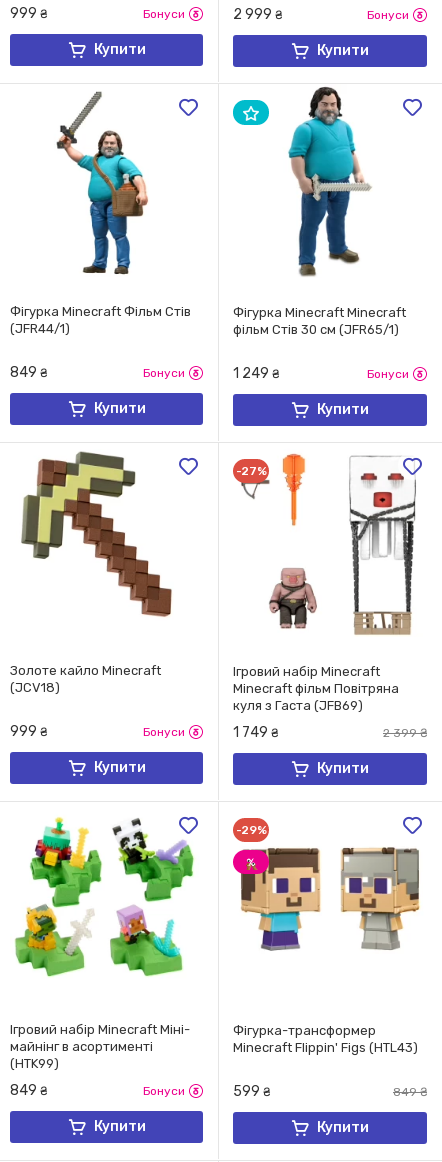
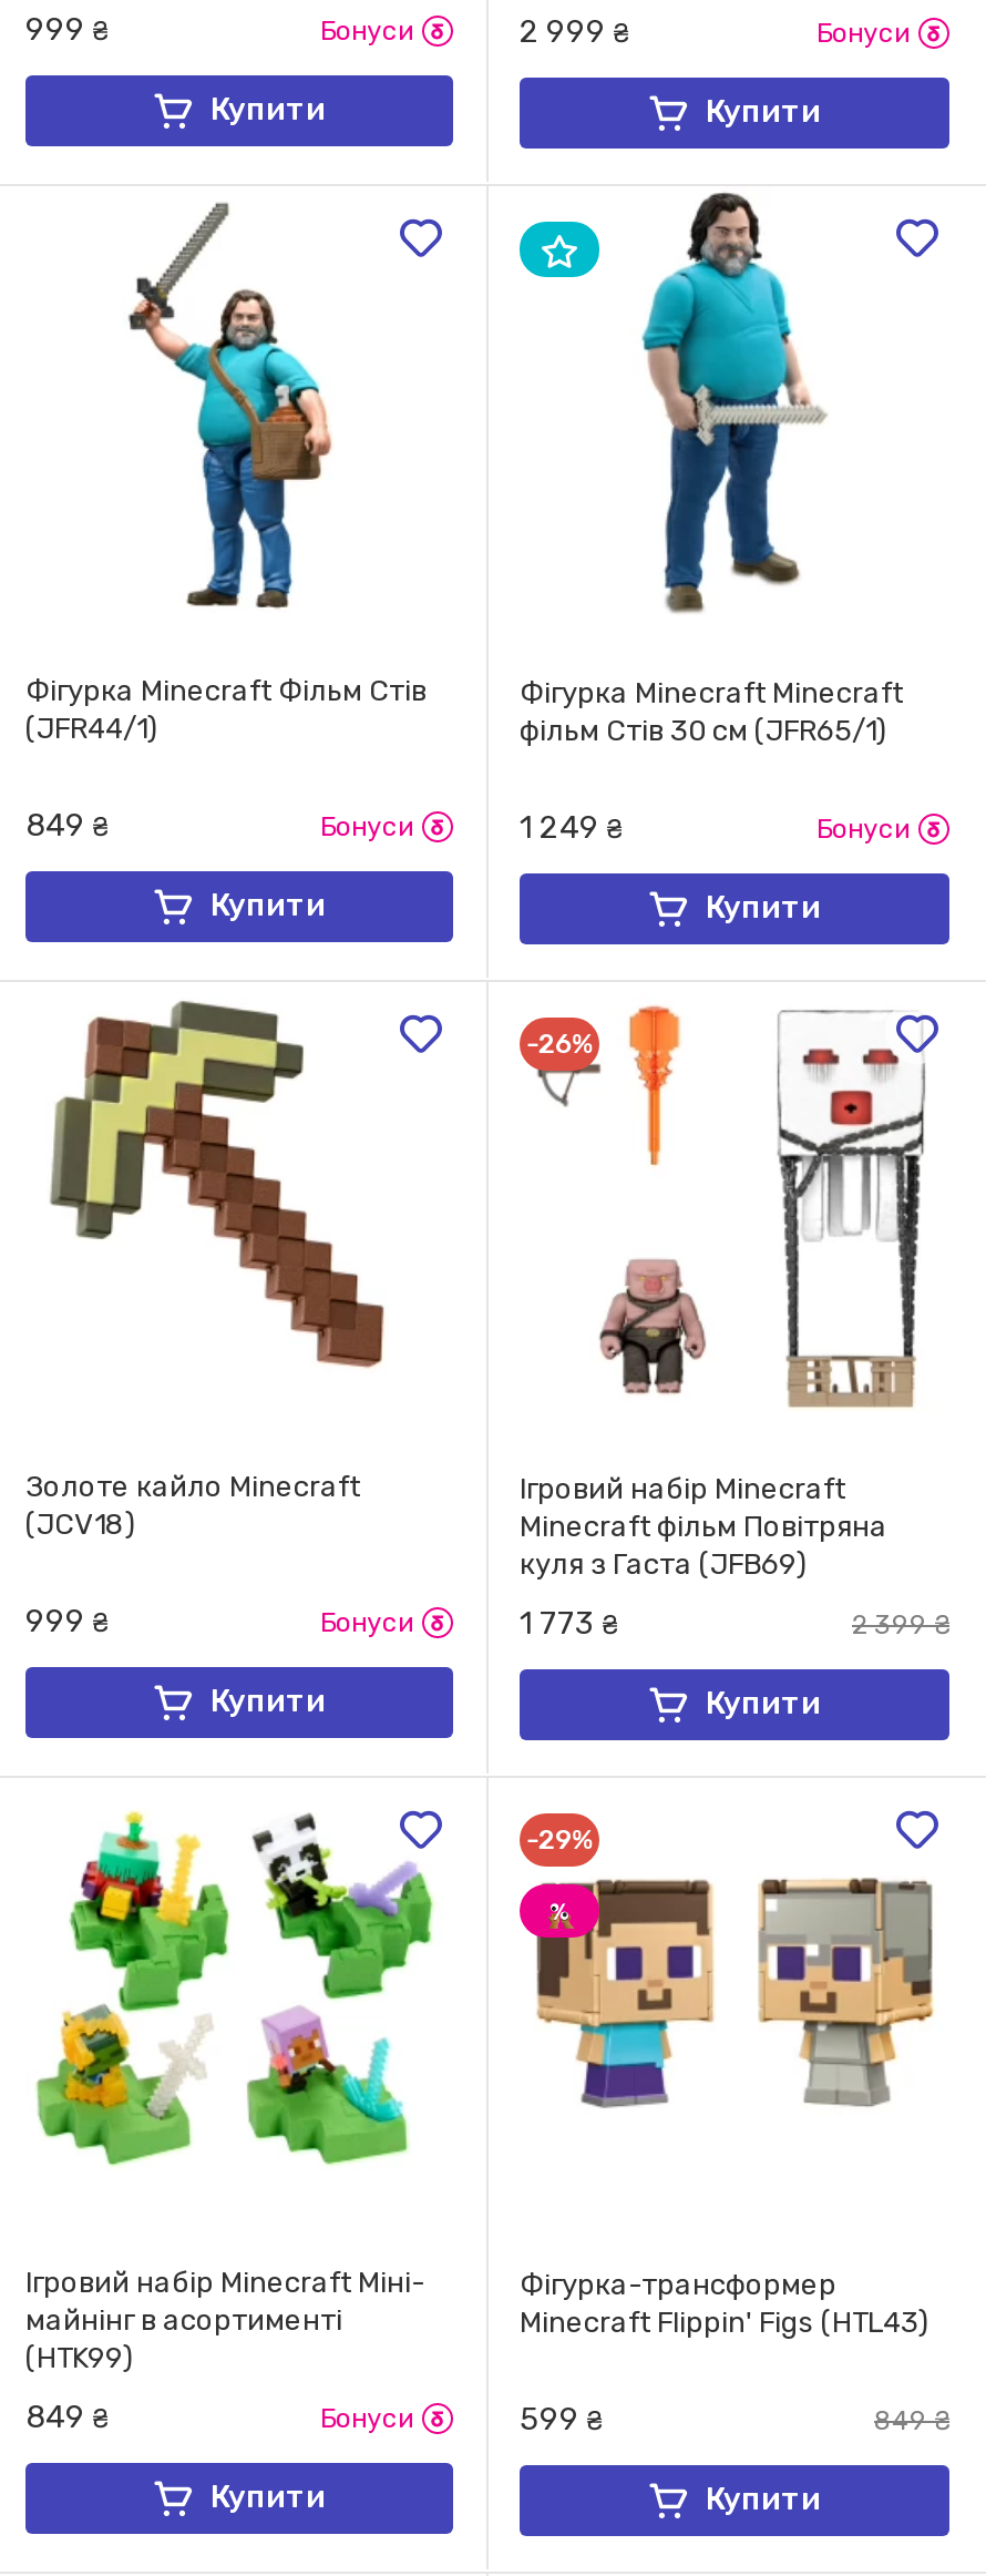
- -27%
+ -26%

- 1 749 ₴
+ 1 773 ₴
